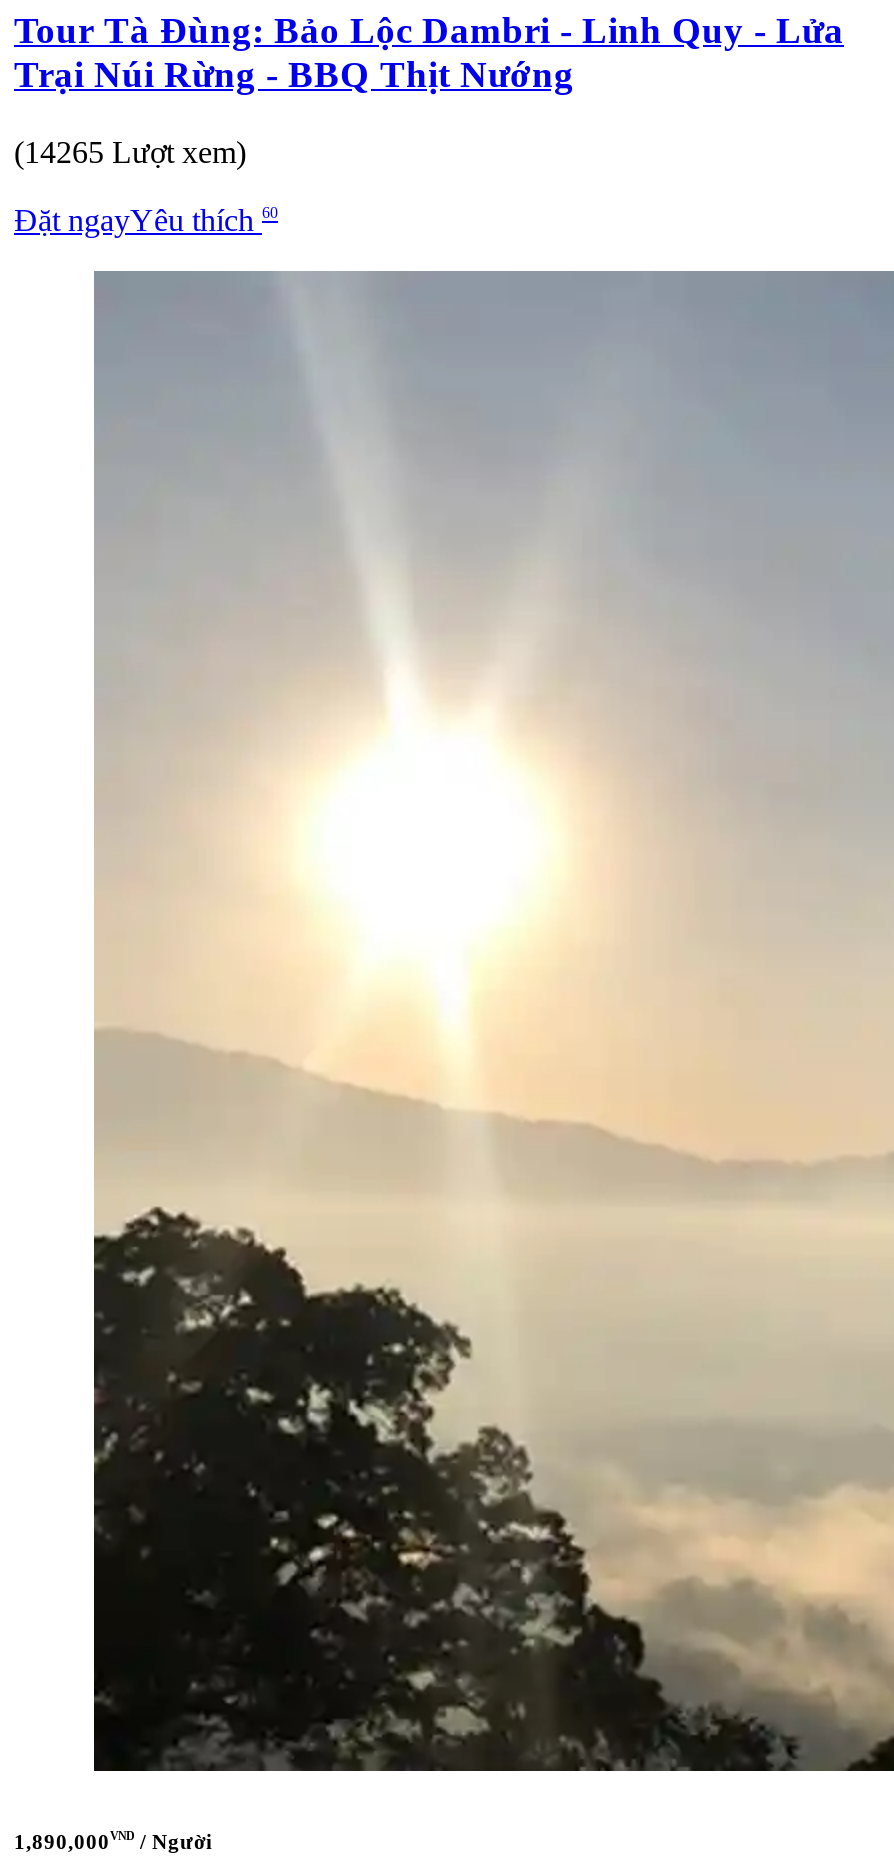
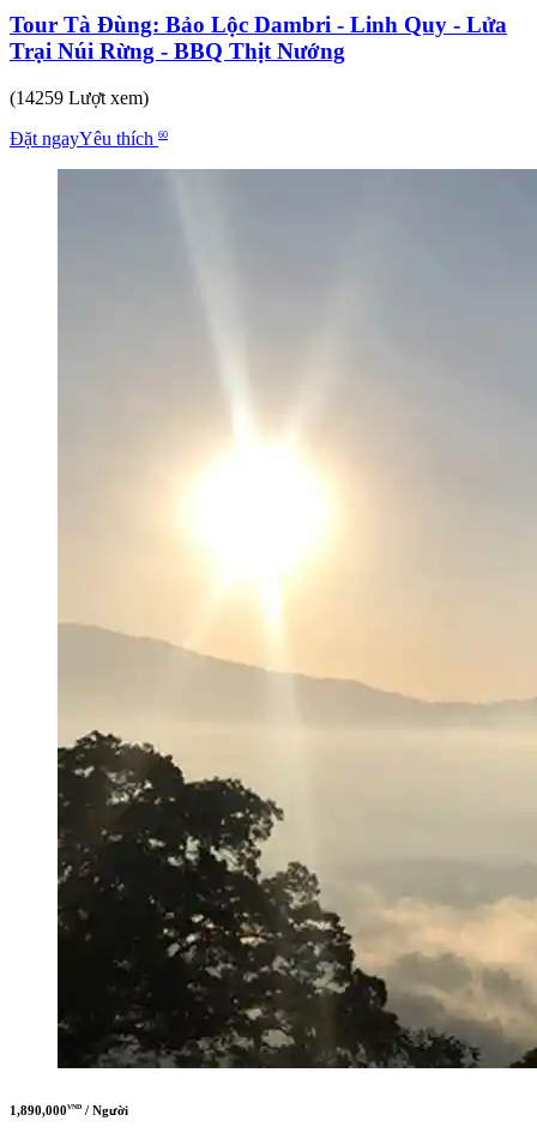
- (14265 Lượt xem)
+ (14259 Lượt xem)
